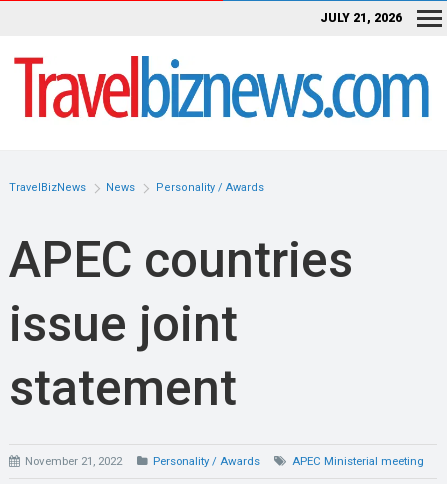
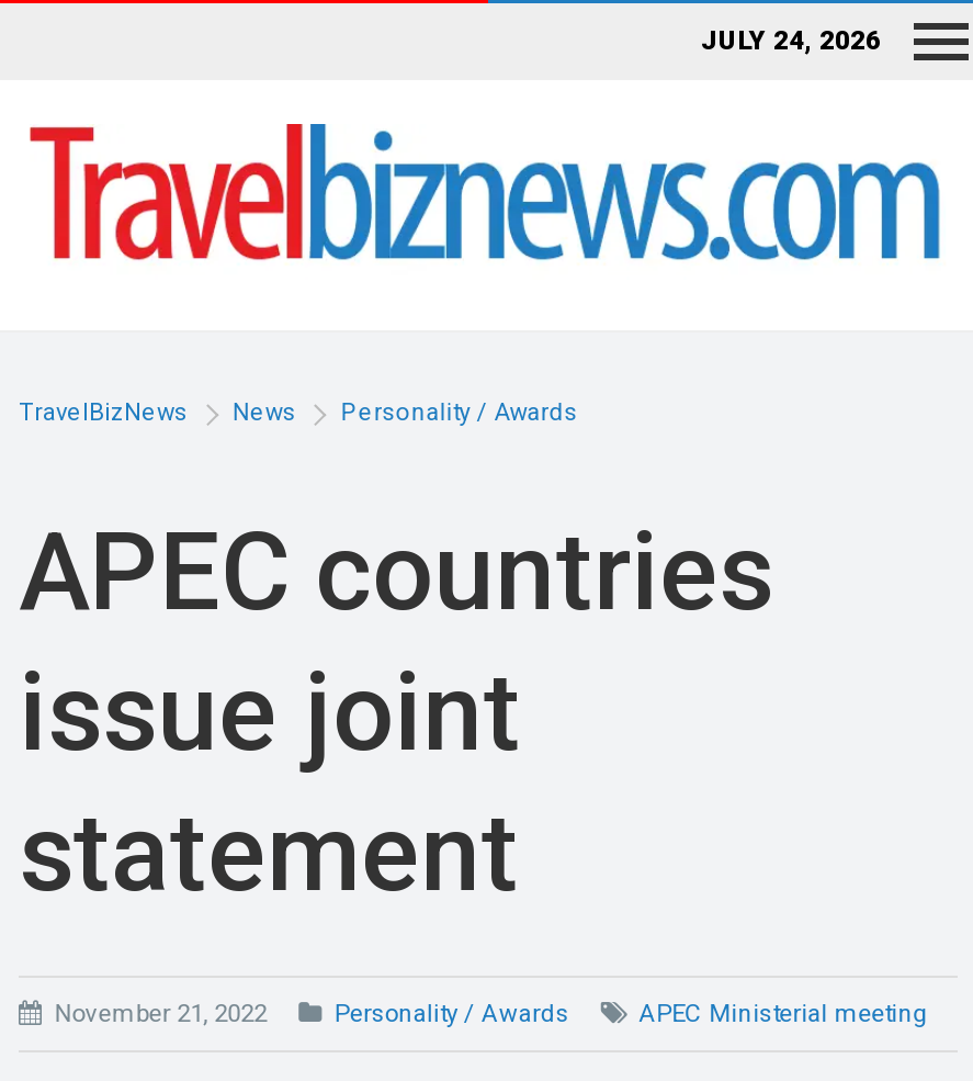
- JULY 21, 2026
+ JULY 24, 2026
